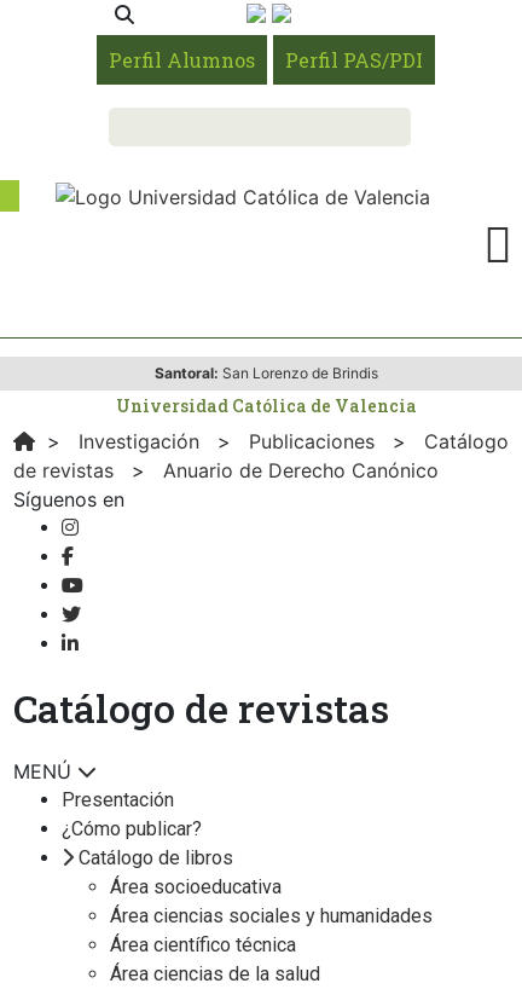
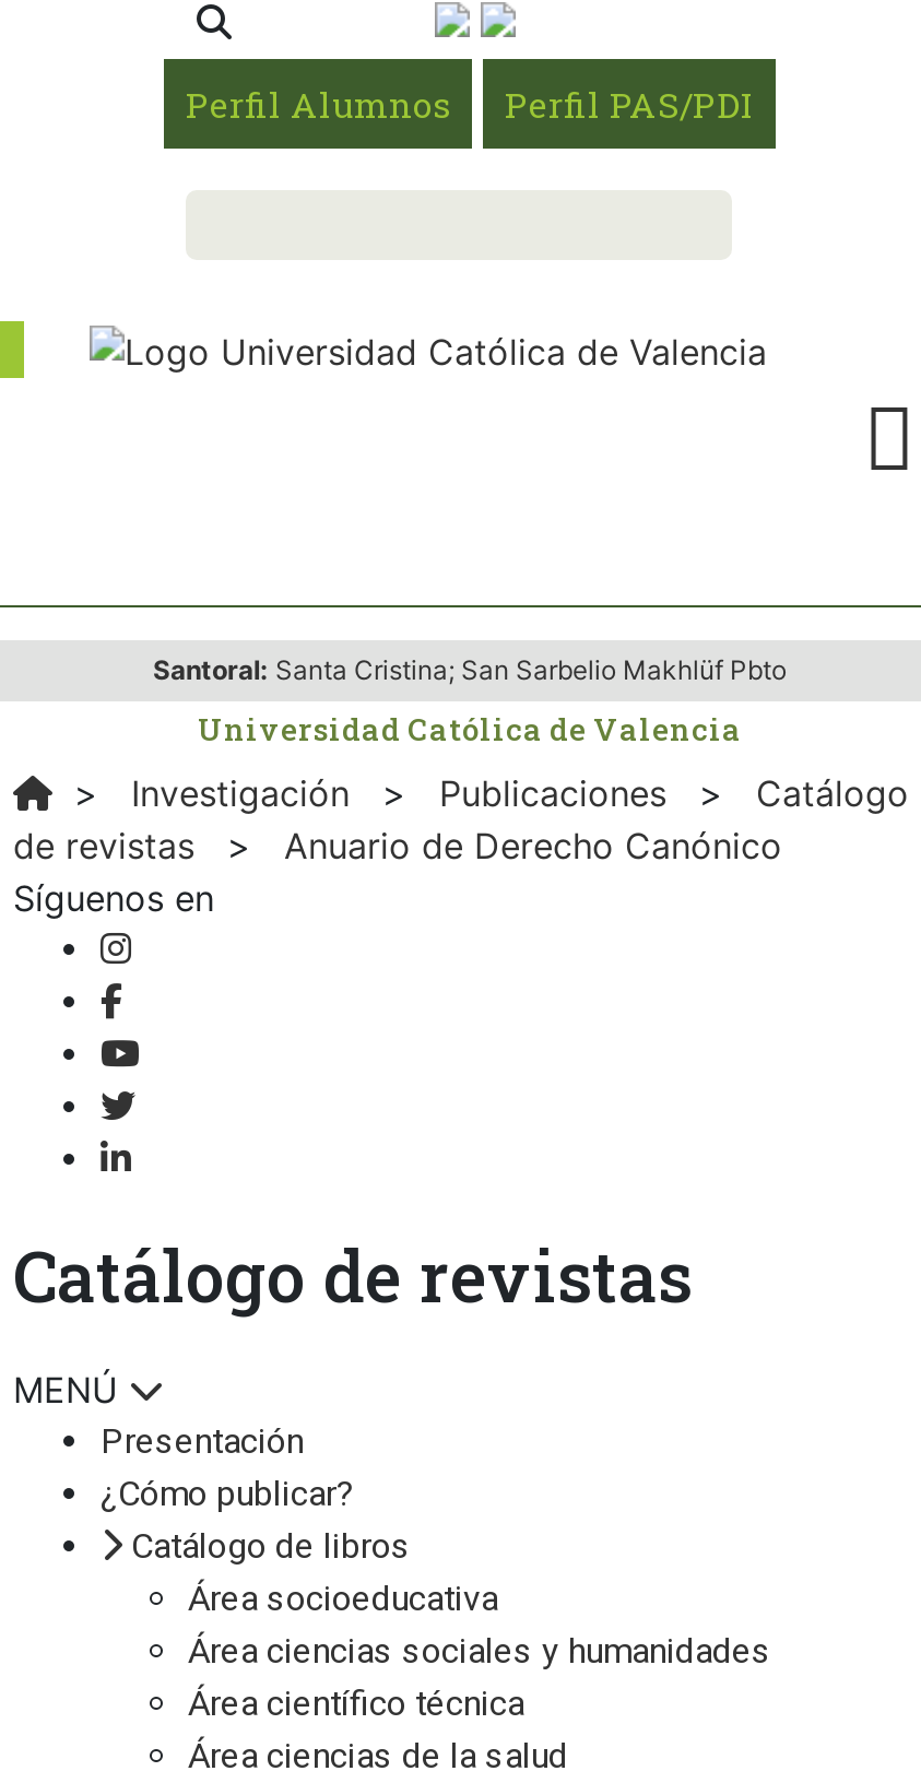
- Santoral: San Lorenzo de Brindis
+ Santoral: Santa Cristina; San Sarbelio Makhlüf Pbto
